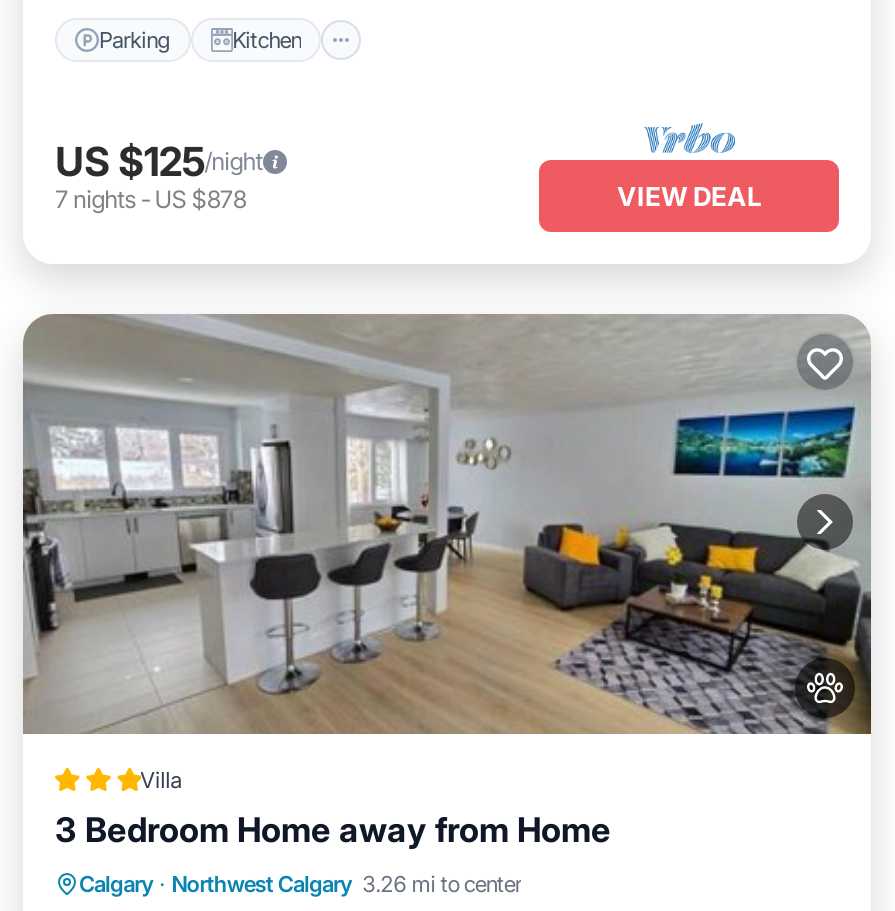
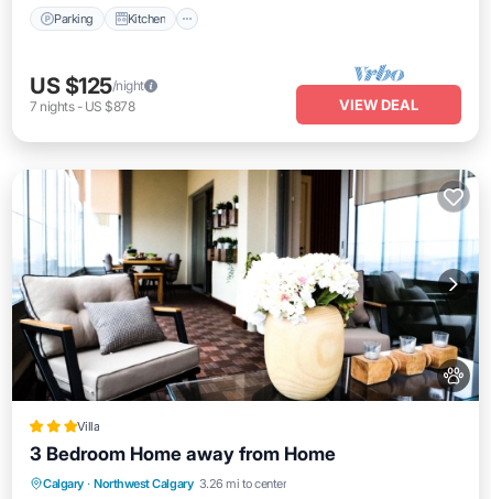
- [image]
+ [image]
